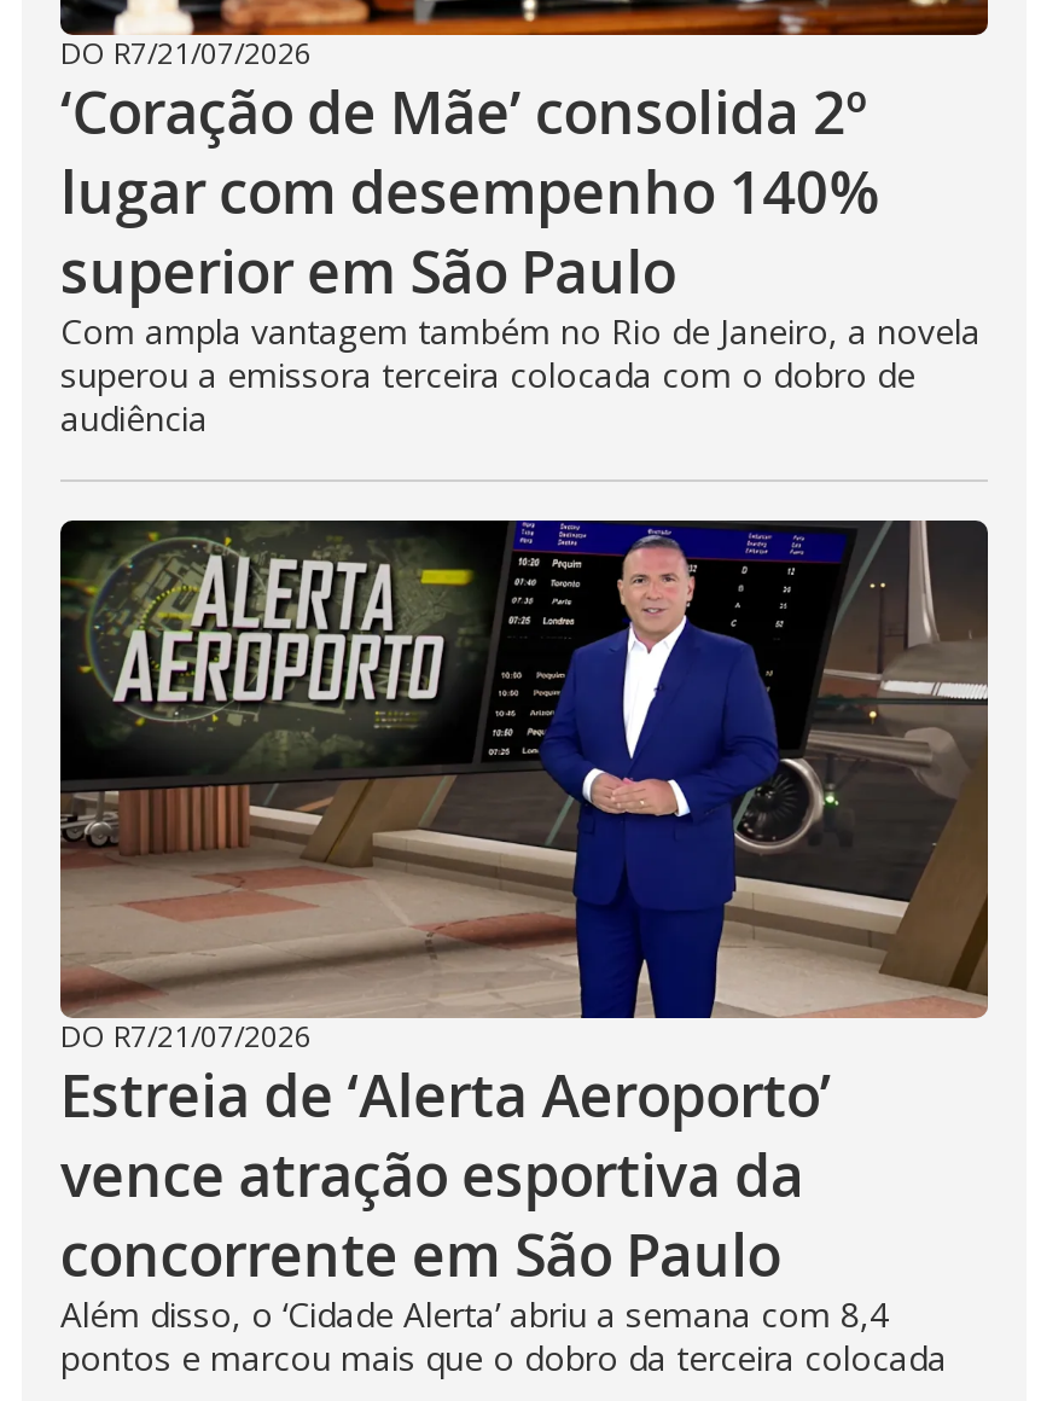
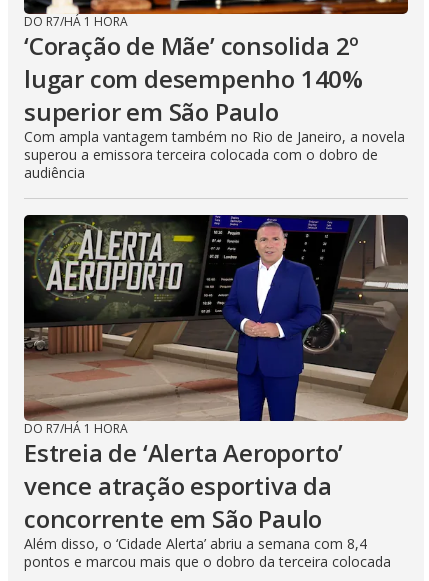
- DO R7/21/07/2026
+ DO R7/HÁ 1 HORA

- DO R7/21/07/2026
+ DO R7/HÁ 1 HORA
